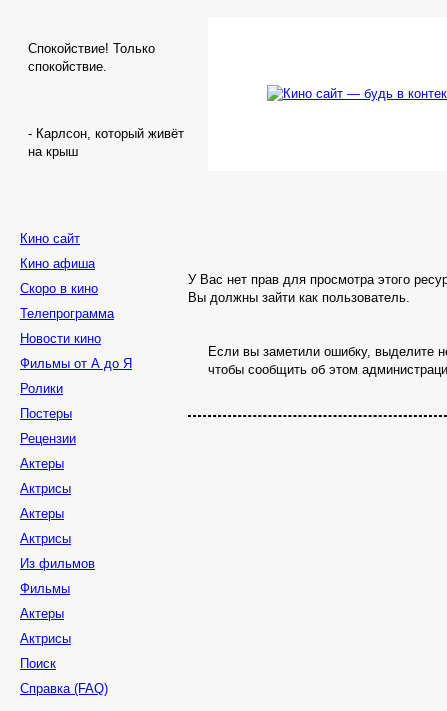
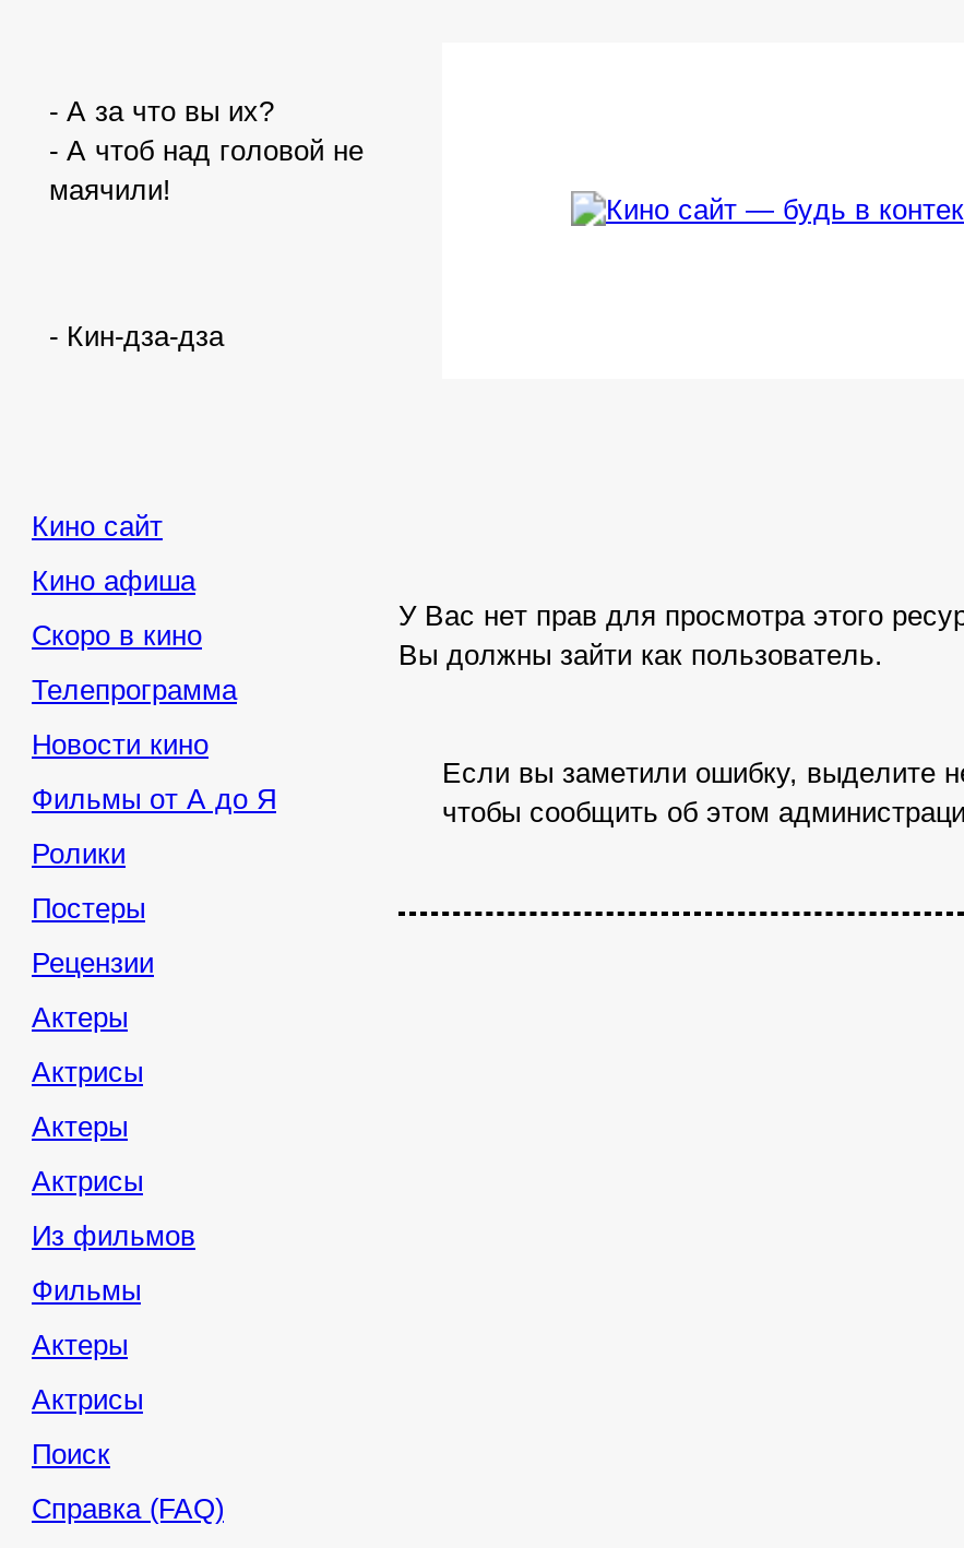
- Спокойствие! Только
- спокойствие.
+ - А за что вы их?
+ - А чтоб над головой не
+ маячили!

- - Карлсон, который живёт
- на крыш
+ - Кин-дза-дза
